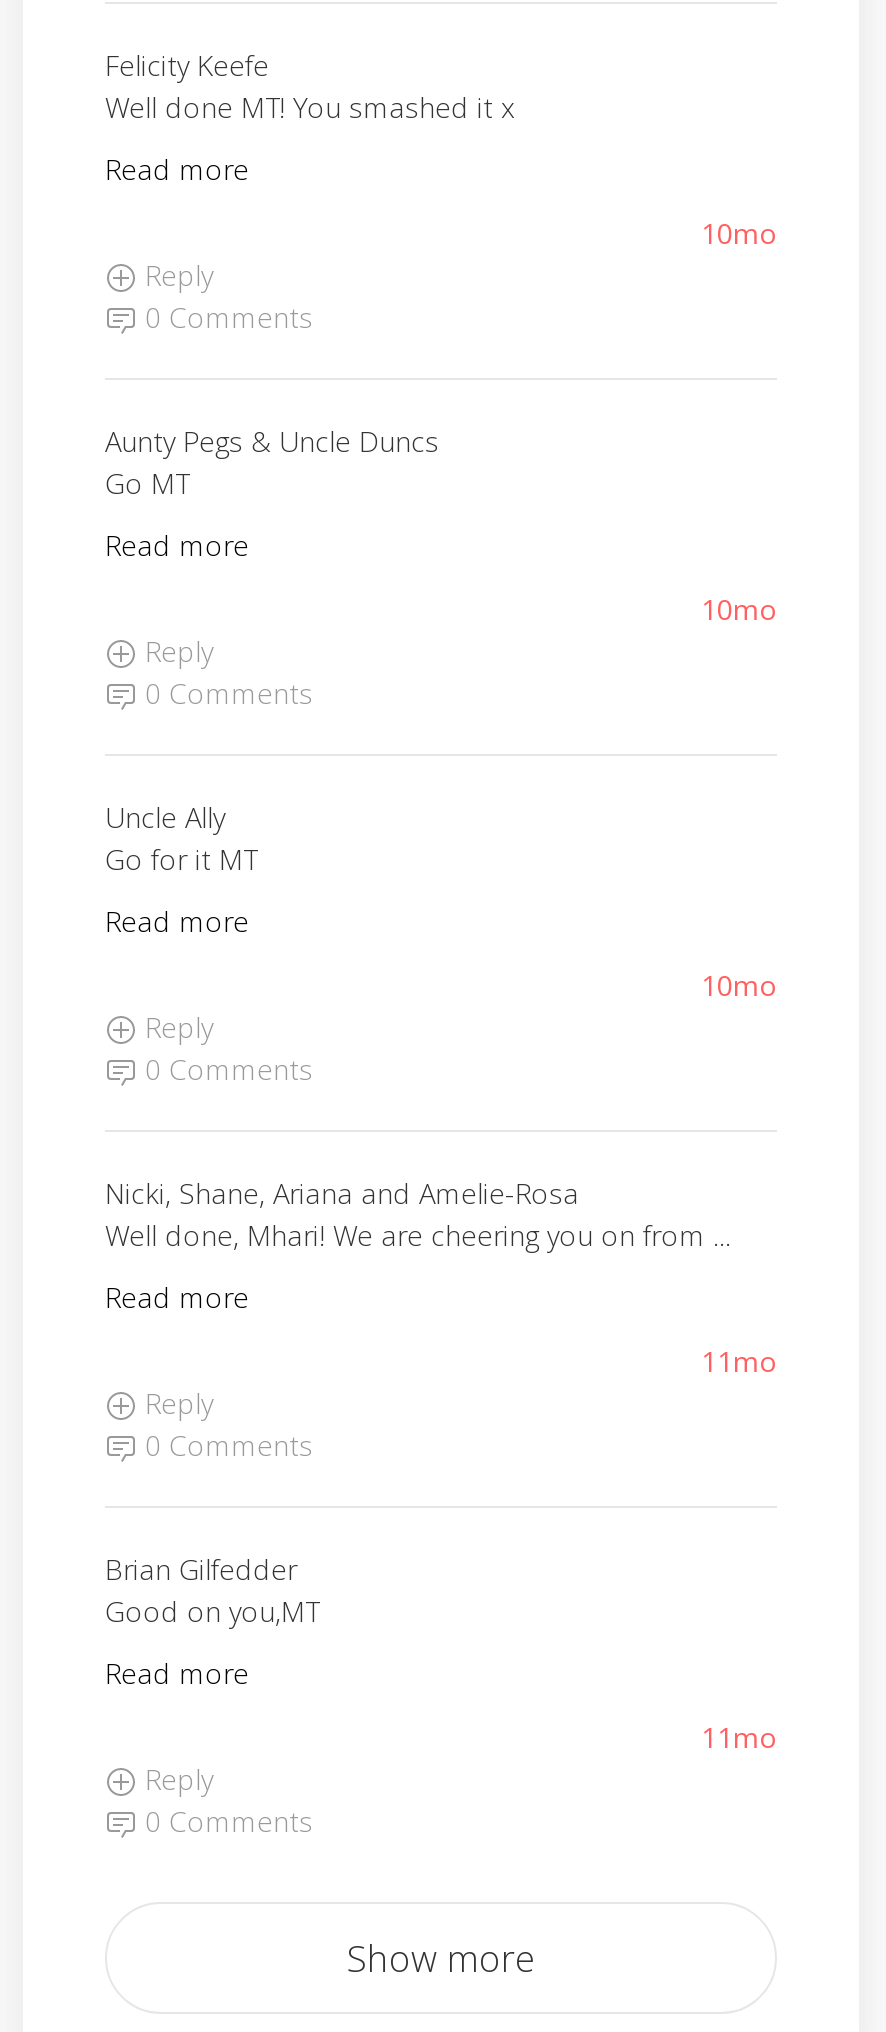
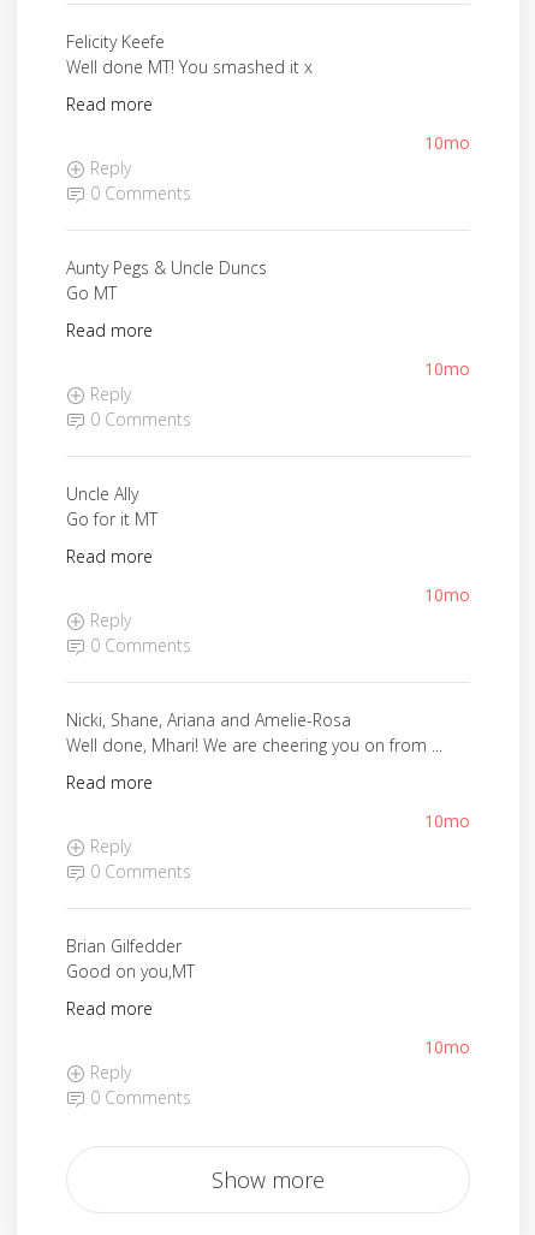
- 11mo
+ 10mo

- 11mo
+ 10mo
